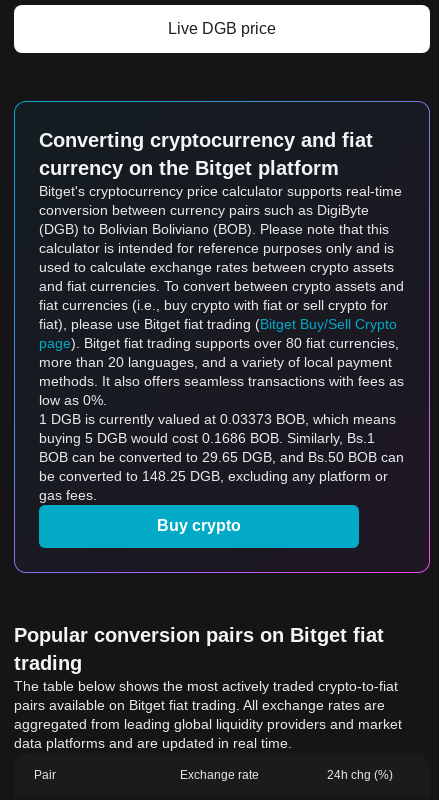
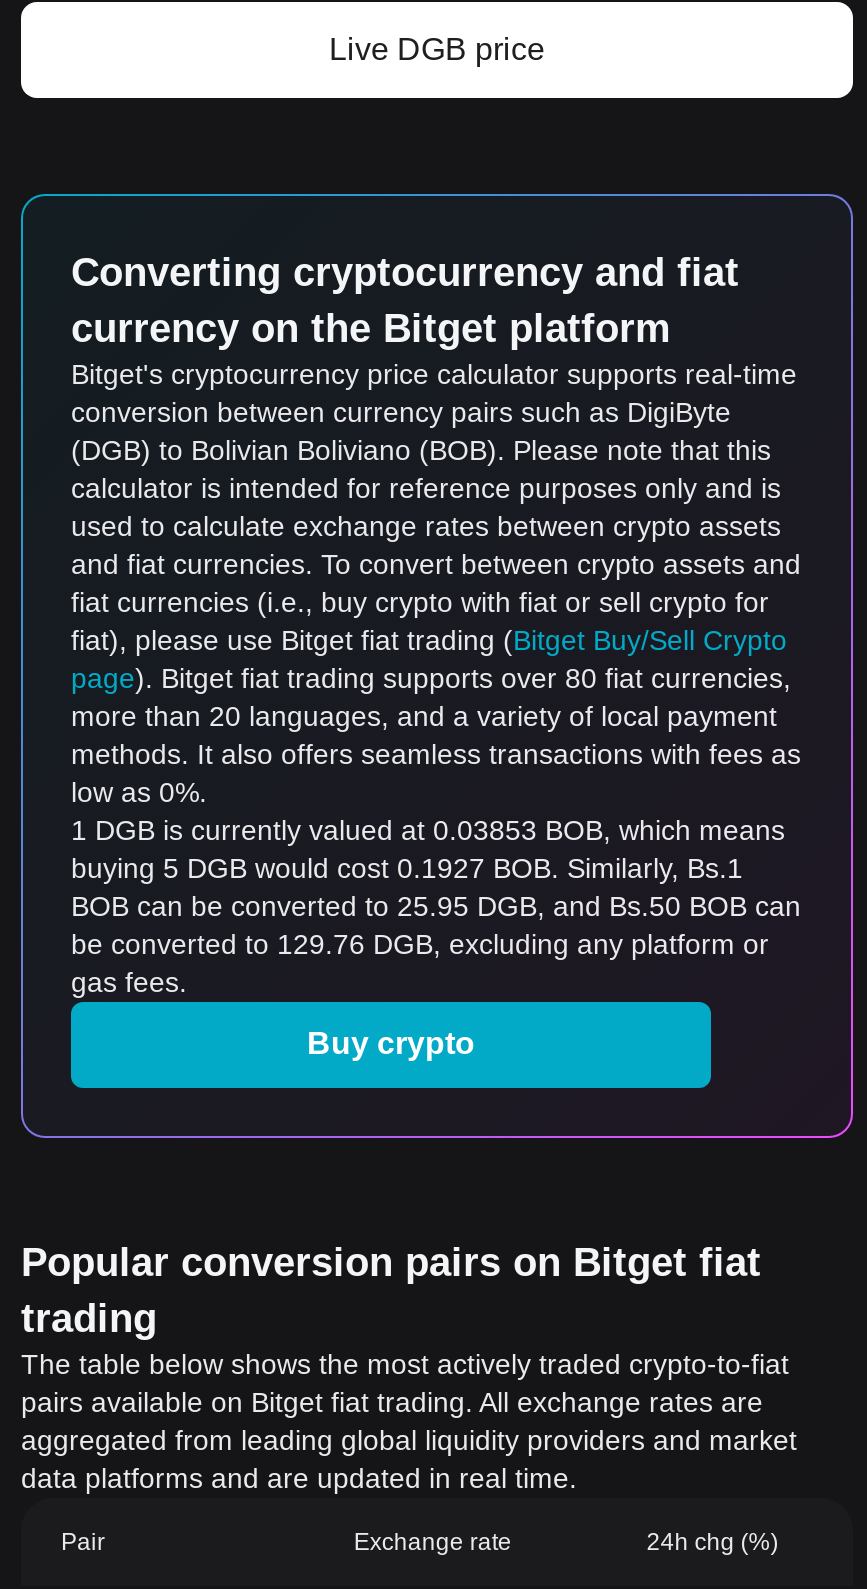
- 1 DGB is currently valued at 0.03373 BOB, which means
+ 1 DGB is currently valued at 0.03853 BOB, which means

- buying 5 DGB would cost 0.1686 BOB. Similarly, Bs.1
+ buying 5 DGB would cost 0.1927 BOB. Similarly, Bs.1

- BOB can be converted to 29.65 DGB, and Bs.50 BOB can
+ BOB can be converted to 25.95 DGB, and Bs.50 BOB can

- be converted to 148.25 DGB, excluding any platform or
+ be converted to 129.76 DGB, excluding any platform or
